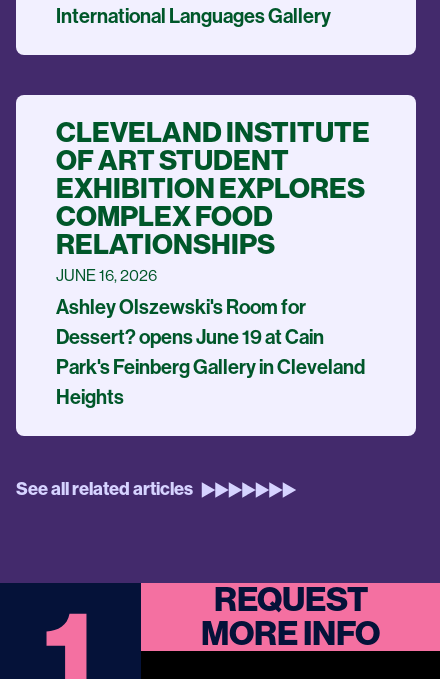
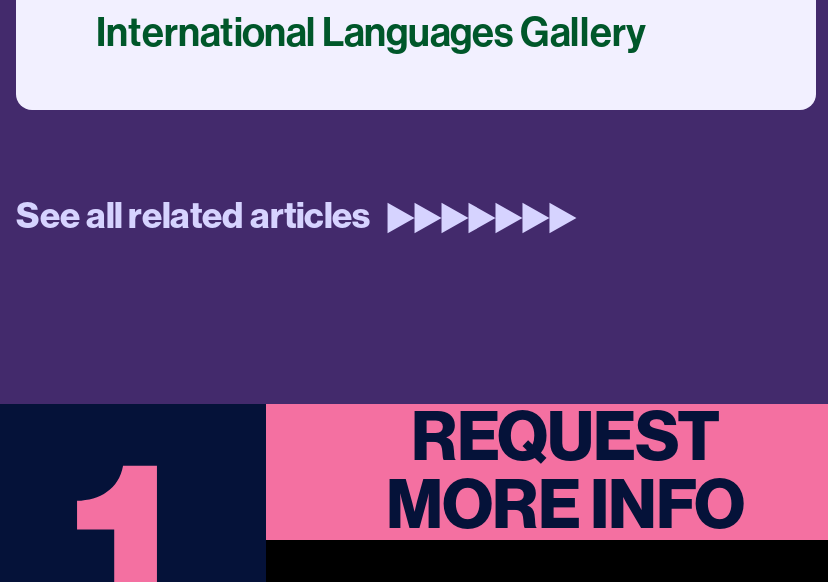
- CLEVELAND INSTITUTE
- OF ART STUDENT
- EXHIBITION EXPLORES
- COMPLEX FOOD
- RELATIONSHIPS
- JUNE 16, 2026
- Ashley Olszewski's Room for
- Dessert? opens June 19 at Cain
- Park's Feinberg Gallery in Cleveland
- Heights
